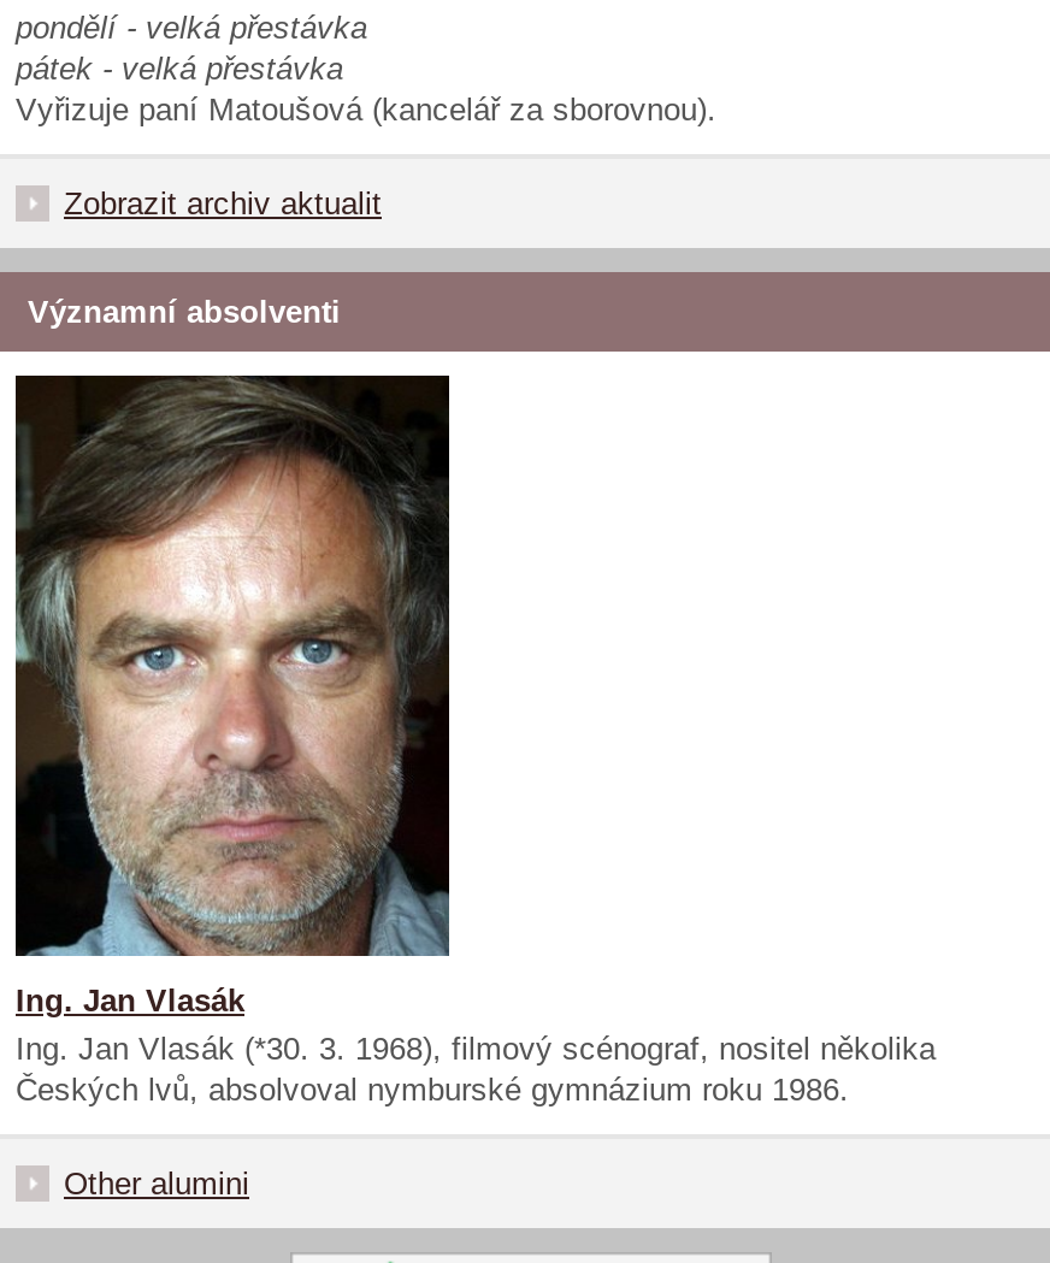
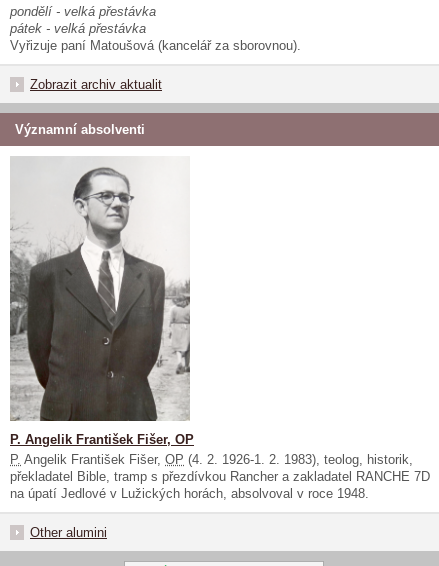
- [image]
- Ing. Jan Vlasák
- Ing. Jan Vlasák (*30. 3. 1968), filmový scénograf, nositel několika
- Českých lvů, absolvoval nymburské gymnázium roku 1986.
+ [image]
+ P. Angelik František Fišer, OP
+ P. Angelik František Fišer, OP (4. 2. 1926-1. 2. 1983), teolog, historik,
+ překladatel Bible, tramp s přezdívkou Rancher a zakladatel RANCHE 7D
+ na úpatí Jedlové v Lužických horách, absolvoval v roce 1948.
